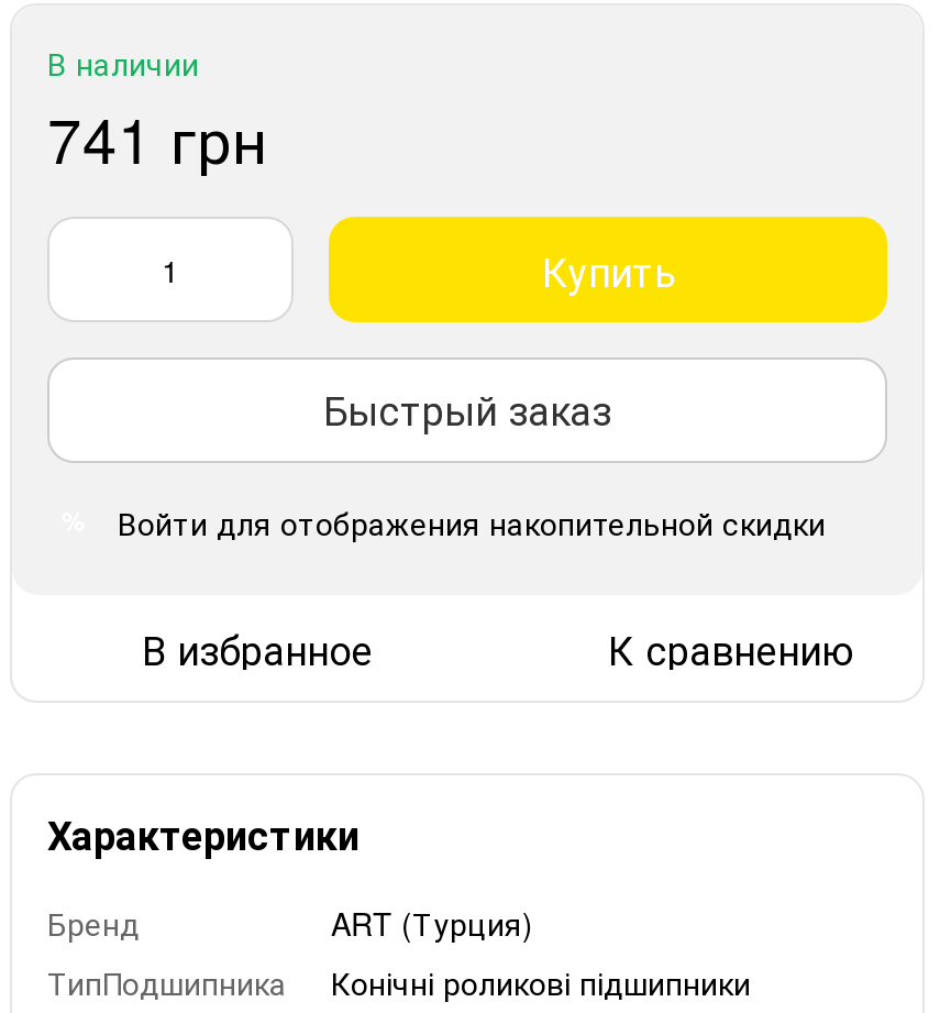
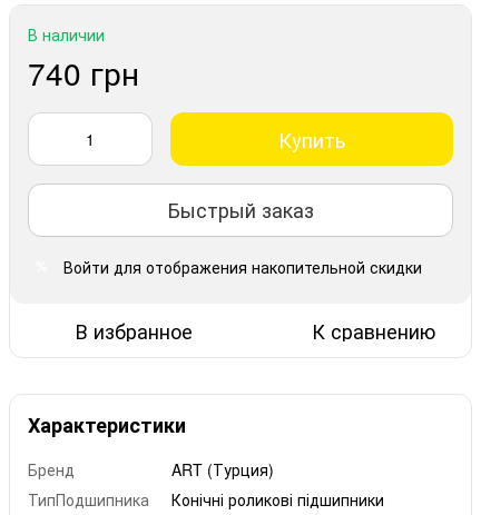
- 741 грн
+ 740 грн
